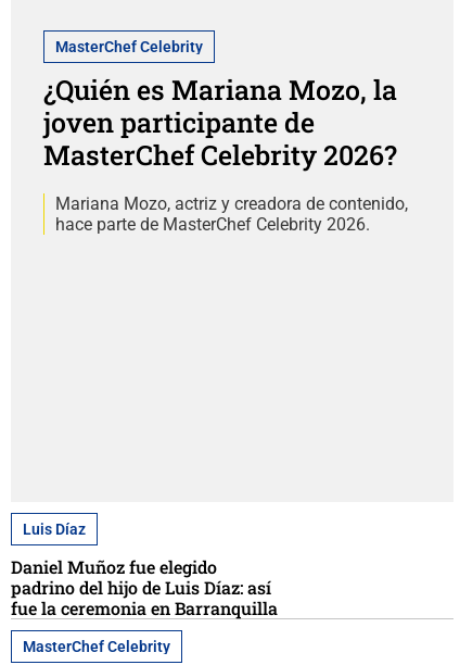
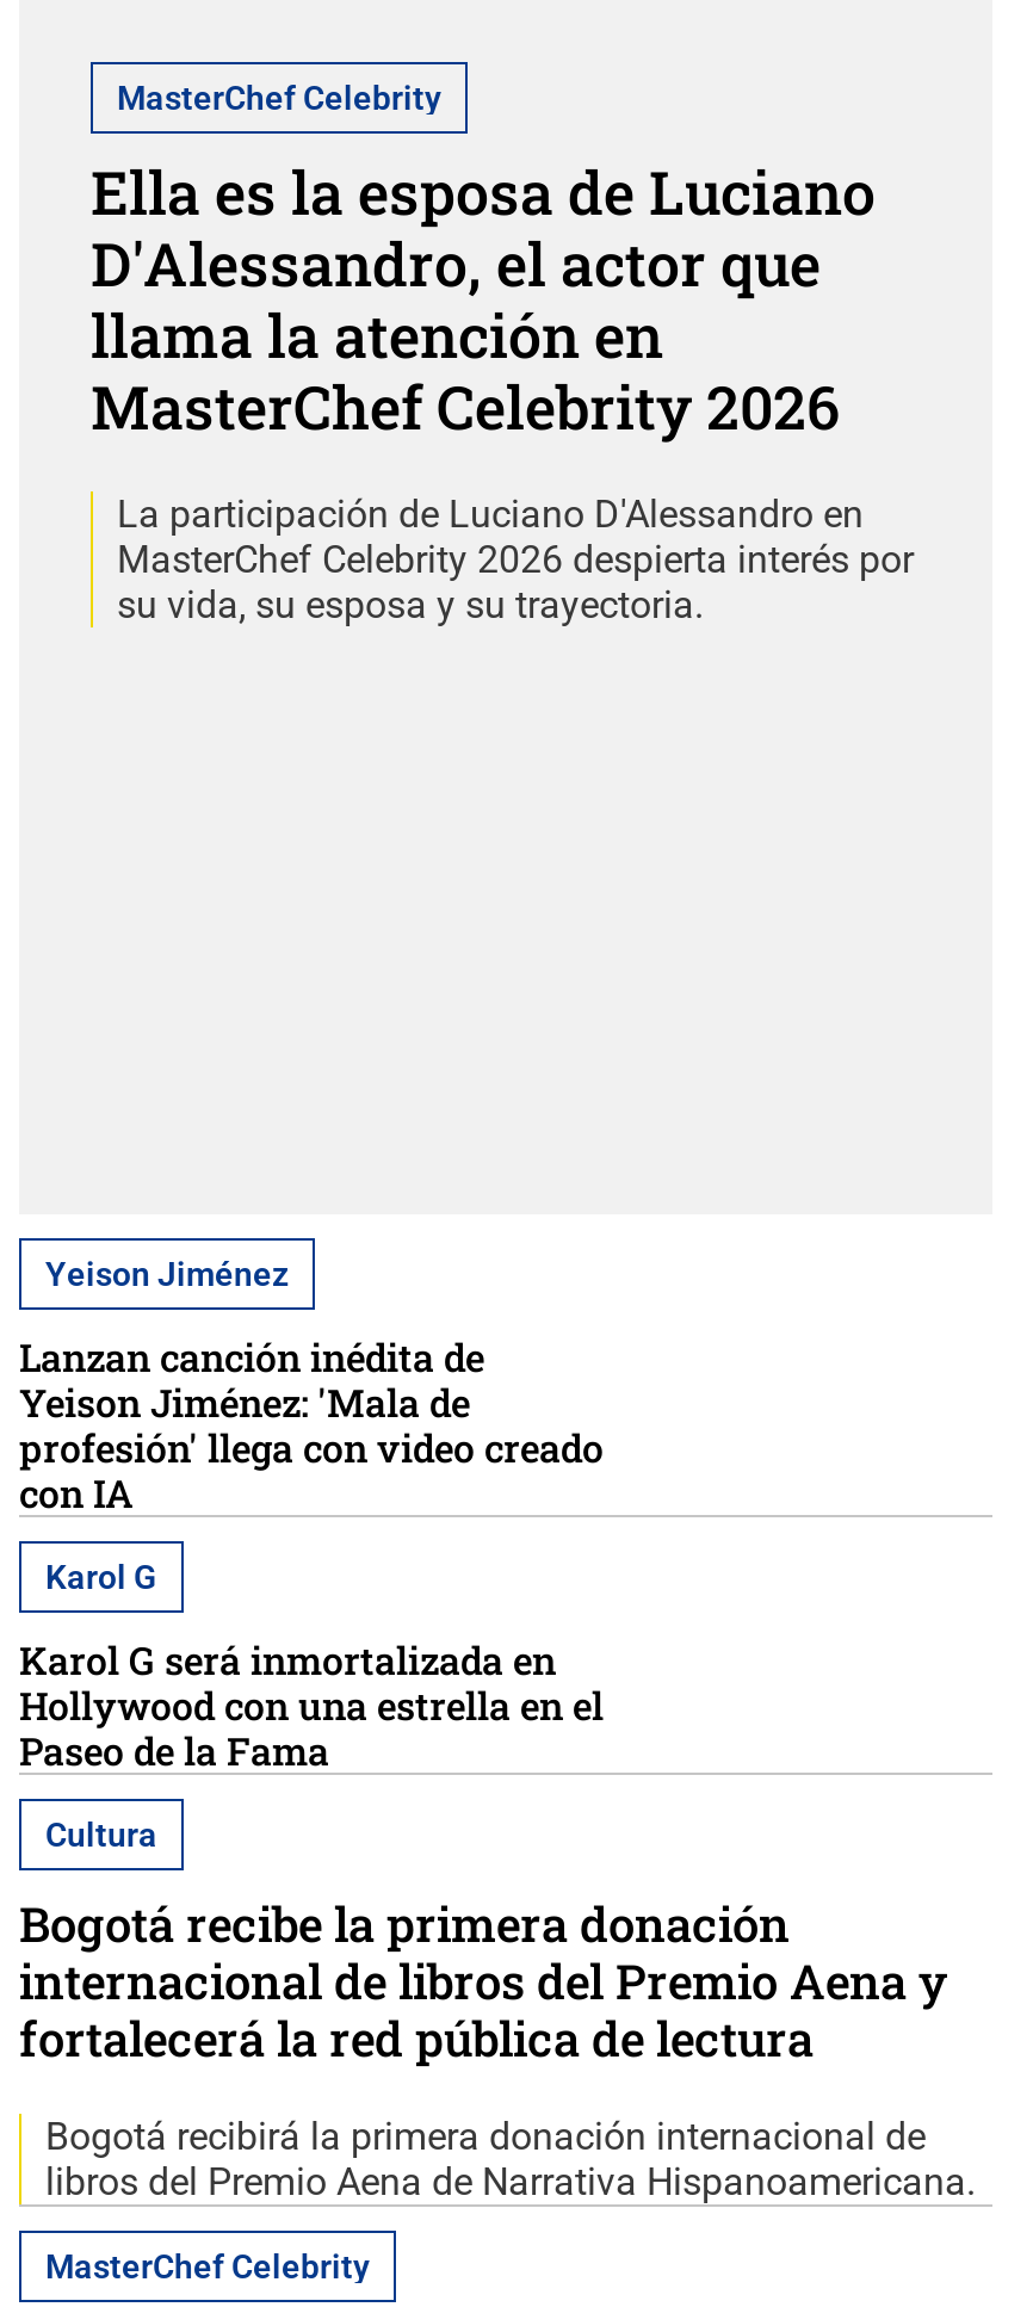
- ¿Quién es Mariana Mozo, la
- joven participante de
- MasterChef Celebrity 2026?
- Mariana Mozo, actriz y creadora de contenido,
- hace parte de MasterChef Celebrity 2026.
+ Ella es la esposa de Luciano
+ D'Alessandro, el actor que
+ llama la atención en
+ MasterChef Celebrity 2026
+ La participación de Luciano D'Alessandro en
+ MasterChef Celebrity 2026 despierta interés por
+ su vida, su esposa y su trayectoria.

- Luis Díaz
- Daniel Muñoz fue elegido
- padrino del hijo de Luis Díaz: así
- fue la ceremonia en Barranquilla
+ Yeison Jiménez
+ Lanzan canción inédita de
+ Yeison Jiménez: 'Mala de
+ profesión' llega con video creado
+ con IA
+ Karol G
+ Karol G será inmortalizada en
+ Hollywood con una estrella en el
+ Paseo de la Fama
+ Cultura
+ Bogotá recibe la primera donación
+ internacional de libros del Premio Aena y
+ fortalecerá la red pública de lectura
+ Bogotá recibirá la primera donación internacional de
+ libros del Premio Aena de Narrativa Hispanoamericana.
